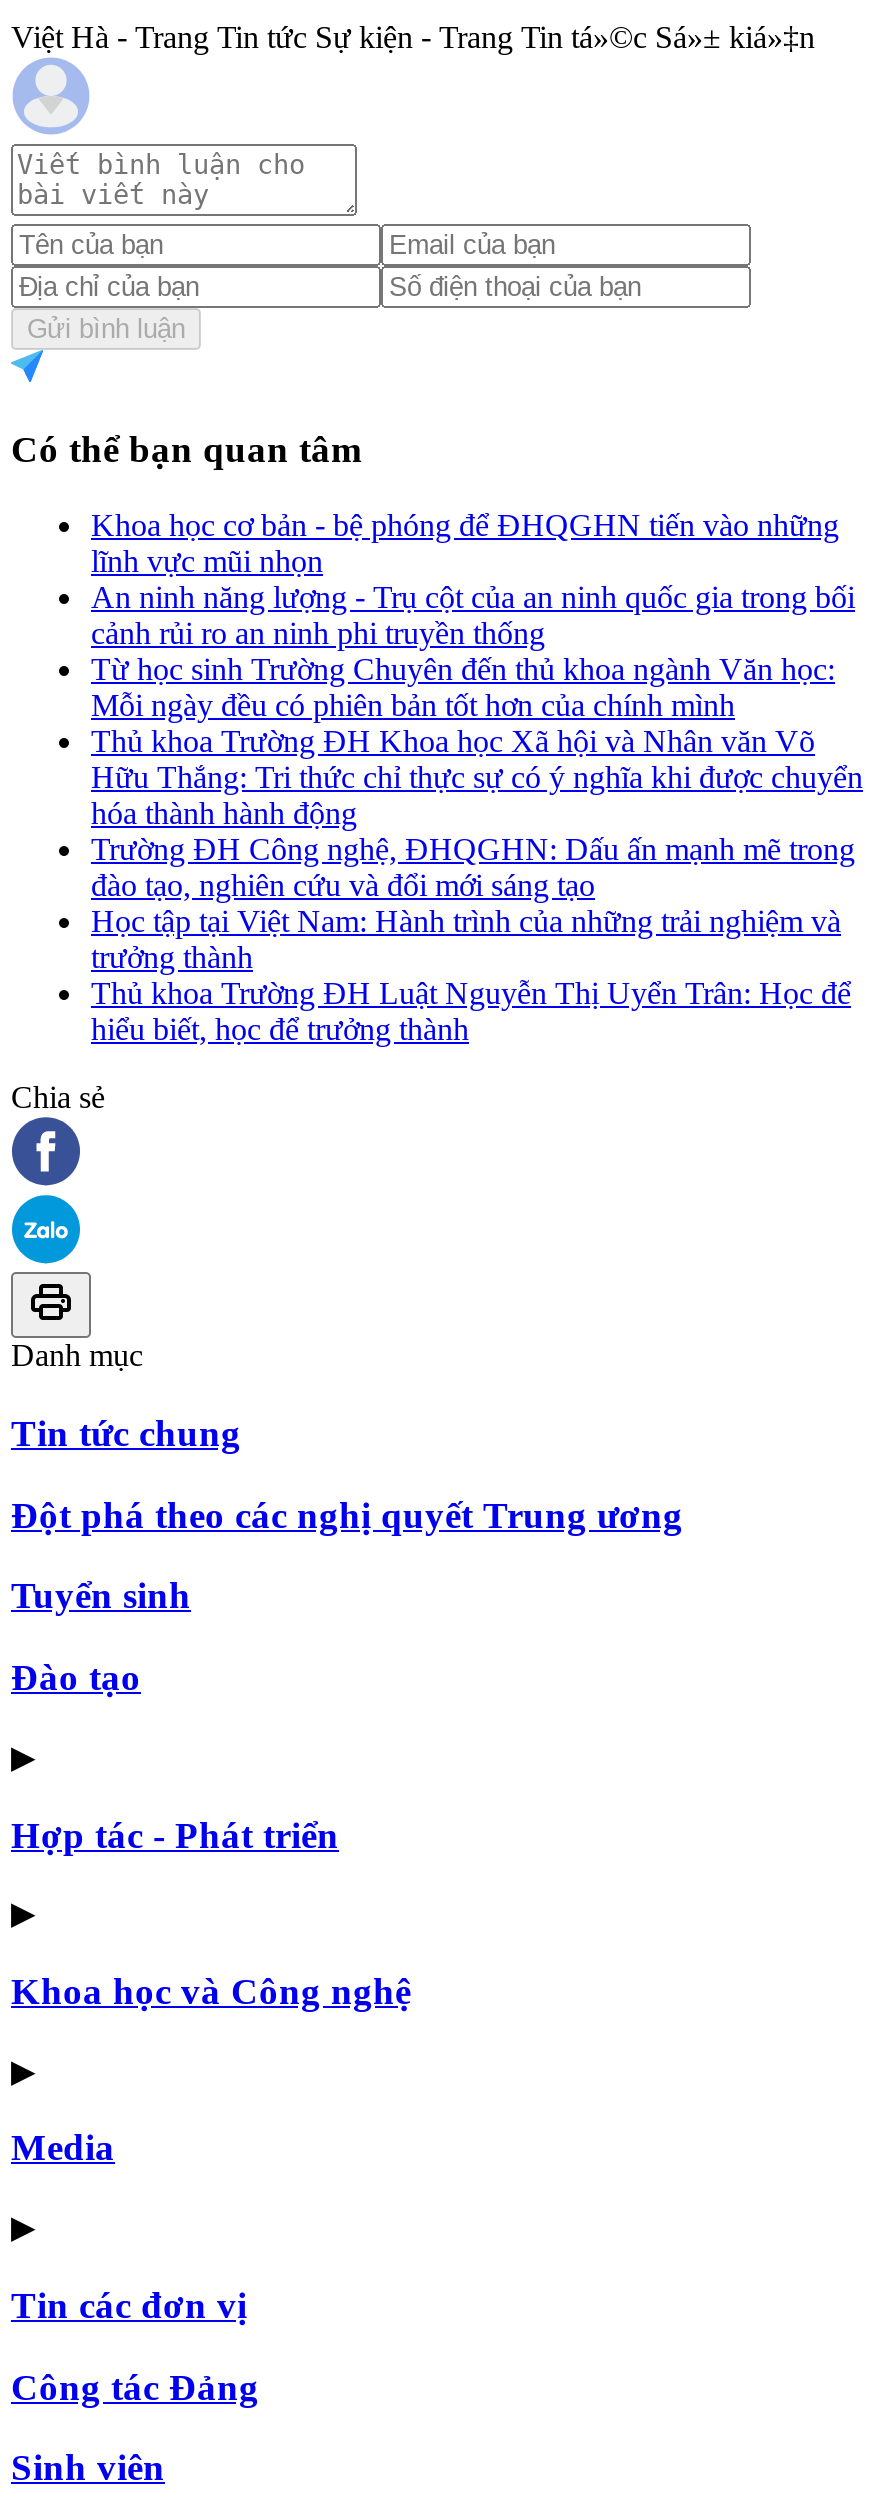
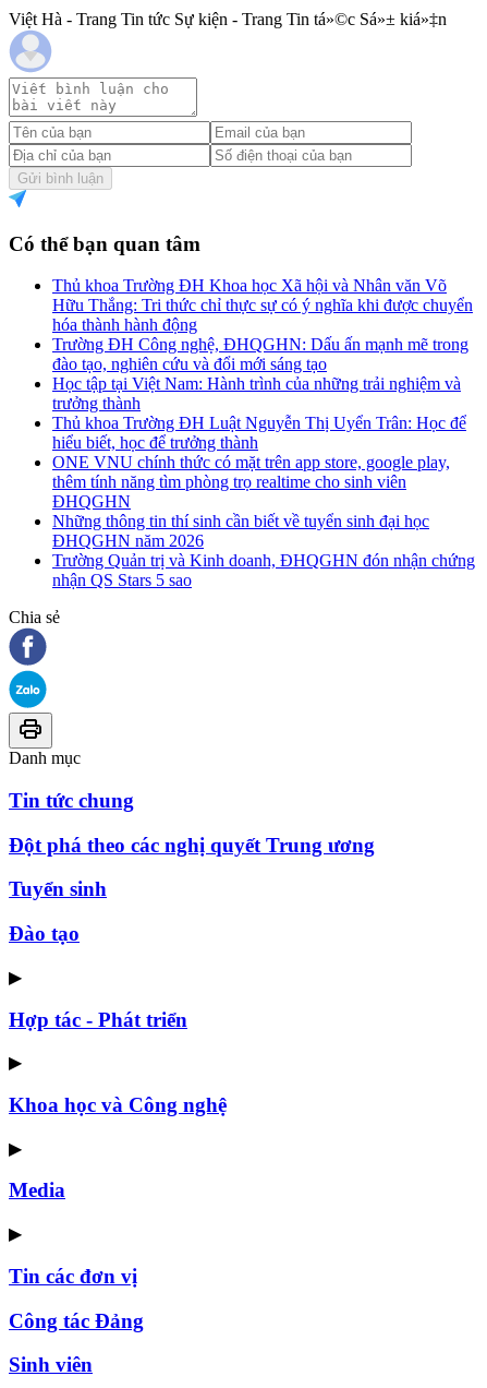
- Khoa học cơ bản - bệ phóng để ĐHQGHN tiến vào những
- lĩnh vực mũi nhọn
- An ninh năng lượng - Trụ cột của an ninh quốc gia trong bối
- cảnh rủi ro an ninh phi truyền thống
- Từ học sinh Trường Chuyên đến thủ khoa ngành Văn học:
- Mỗi ngày đều có phiên bản tốt hơn của chính mình

moved up: Thủ khoa Trường ĐH Khoa học Xã hội và Nhân văn Võ | Hữu Thắng: Tri thức chỉ thực sự có ý nghĩa khi được chuyển | hóa thành hành động | ... | Thủ khoa Trường ĐH Luật Nguyễn Thị Uyển Trân: Học để | hiểu biết, học để trưởng thành

+ ONE VNU chính thức có mặt trên app store, google play,
+ thêm tính năng tìm phòng trọ realtime cho sinh viên
+ ĐHQGHN
+ Những thông tin thí sinh cần biết về tuyển sinh đại học
+ ĐHQGHN năm 2026
+ Trường Quản trị và Kinh doanh, ĐHQGHN đón nhận chứng
+ nhận QS Stars 5 sao
